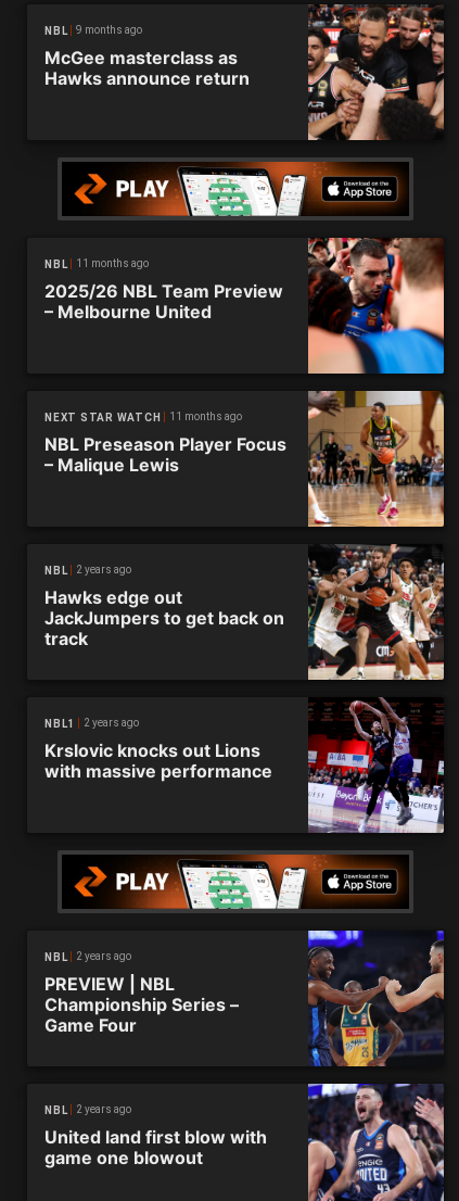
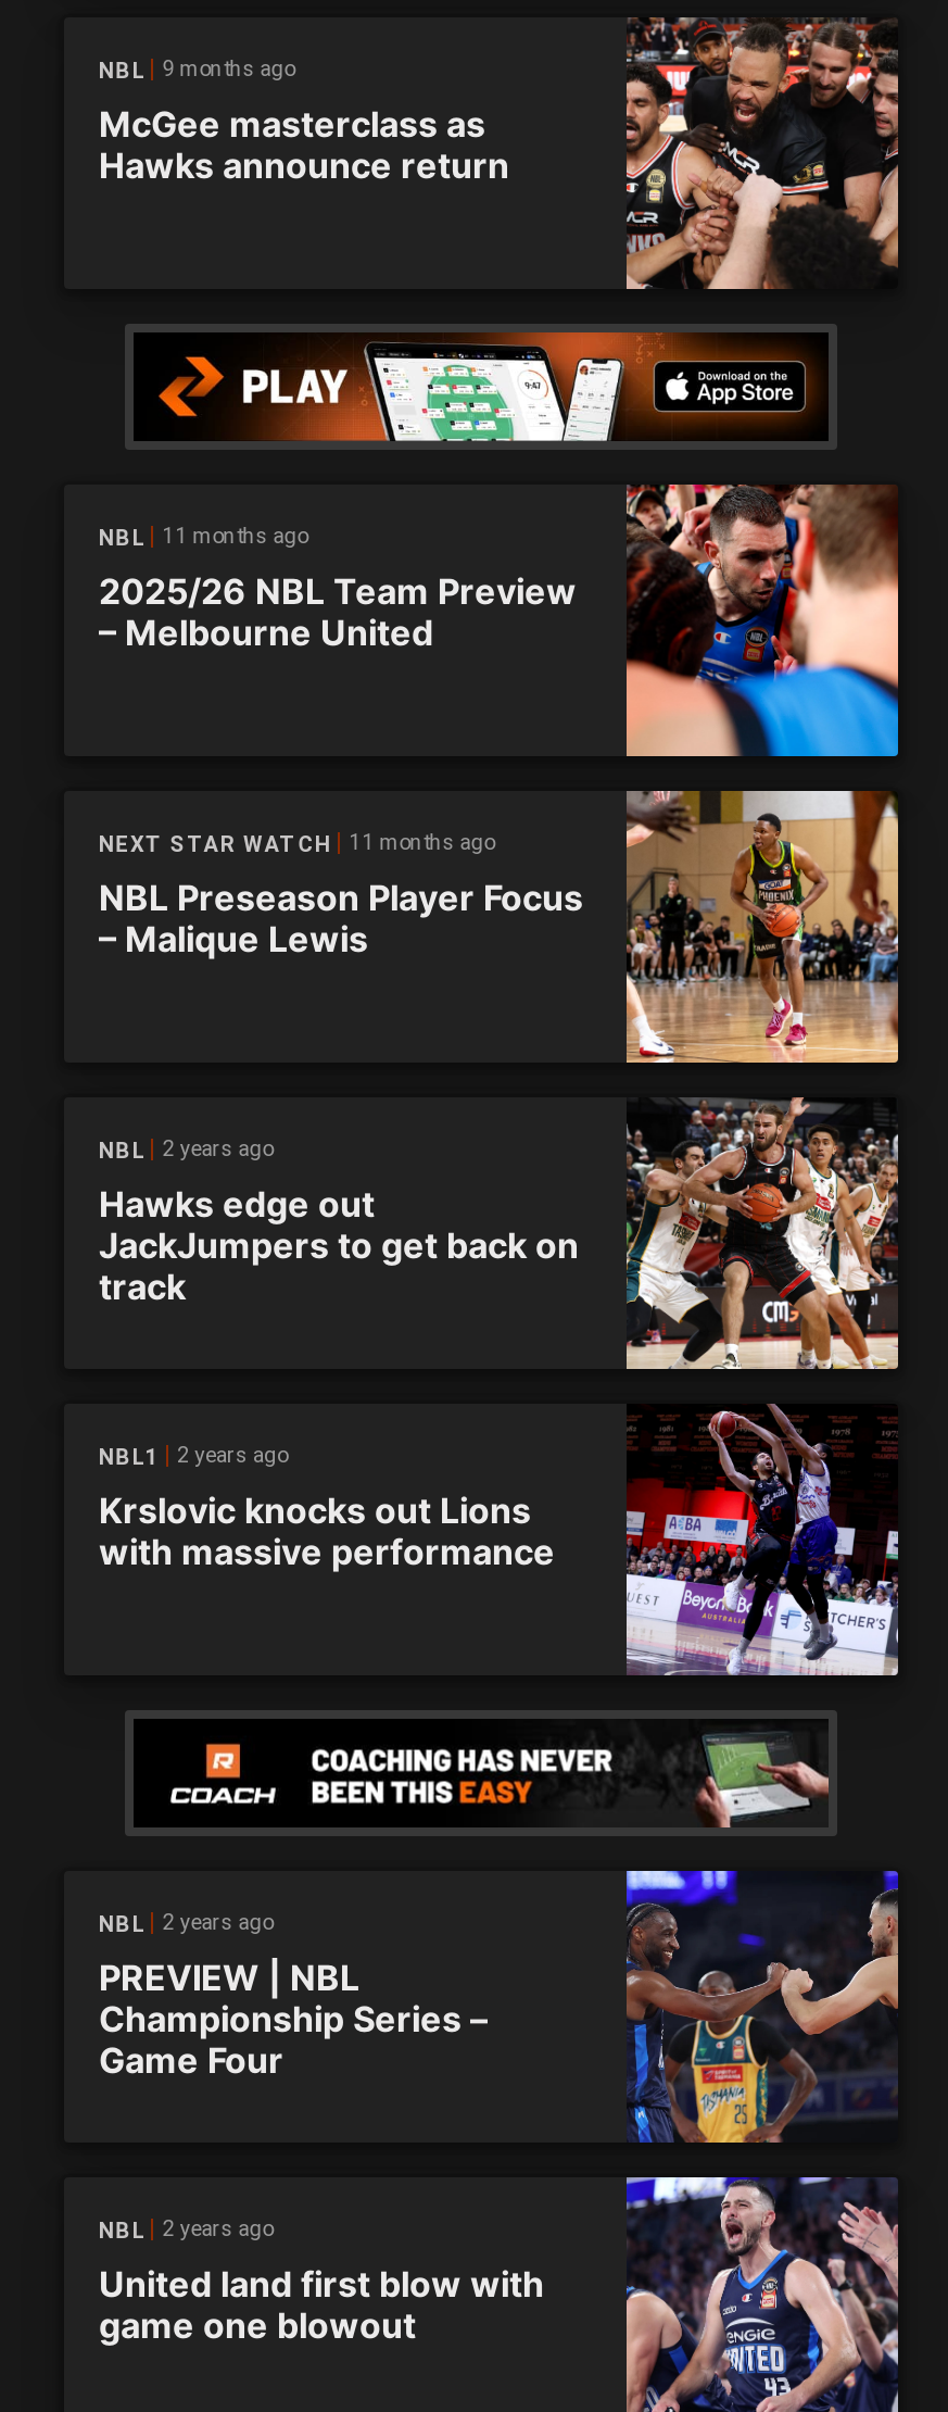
- [image]
+ [image]
